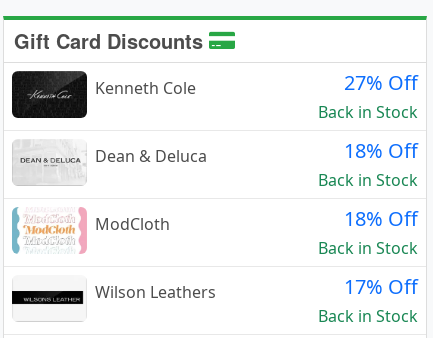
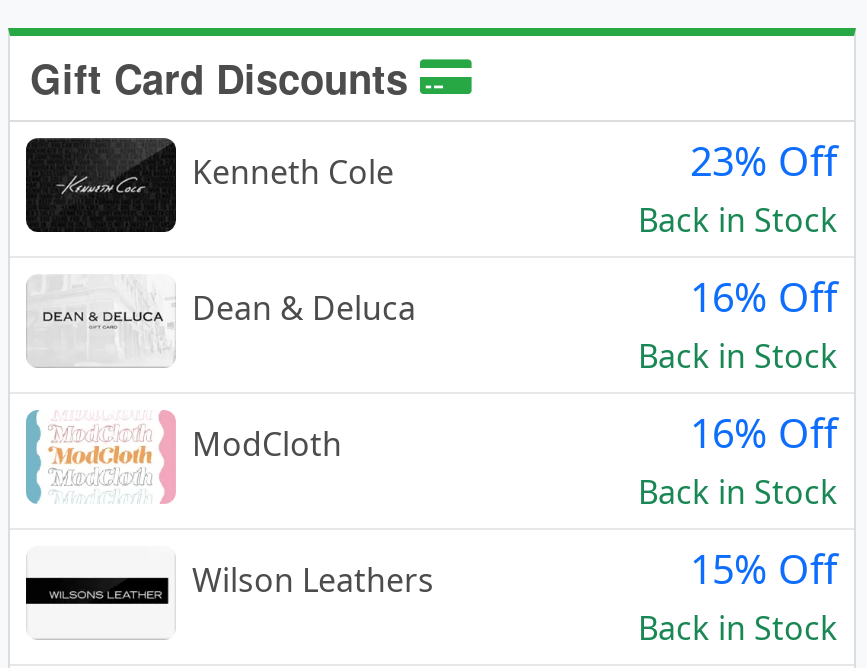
- 27% Off
+ 23% Off

- 18% Off
+ 16% Off

- 18% Off
+ 16% Off

- 17% Off
+ 15% Off
